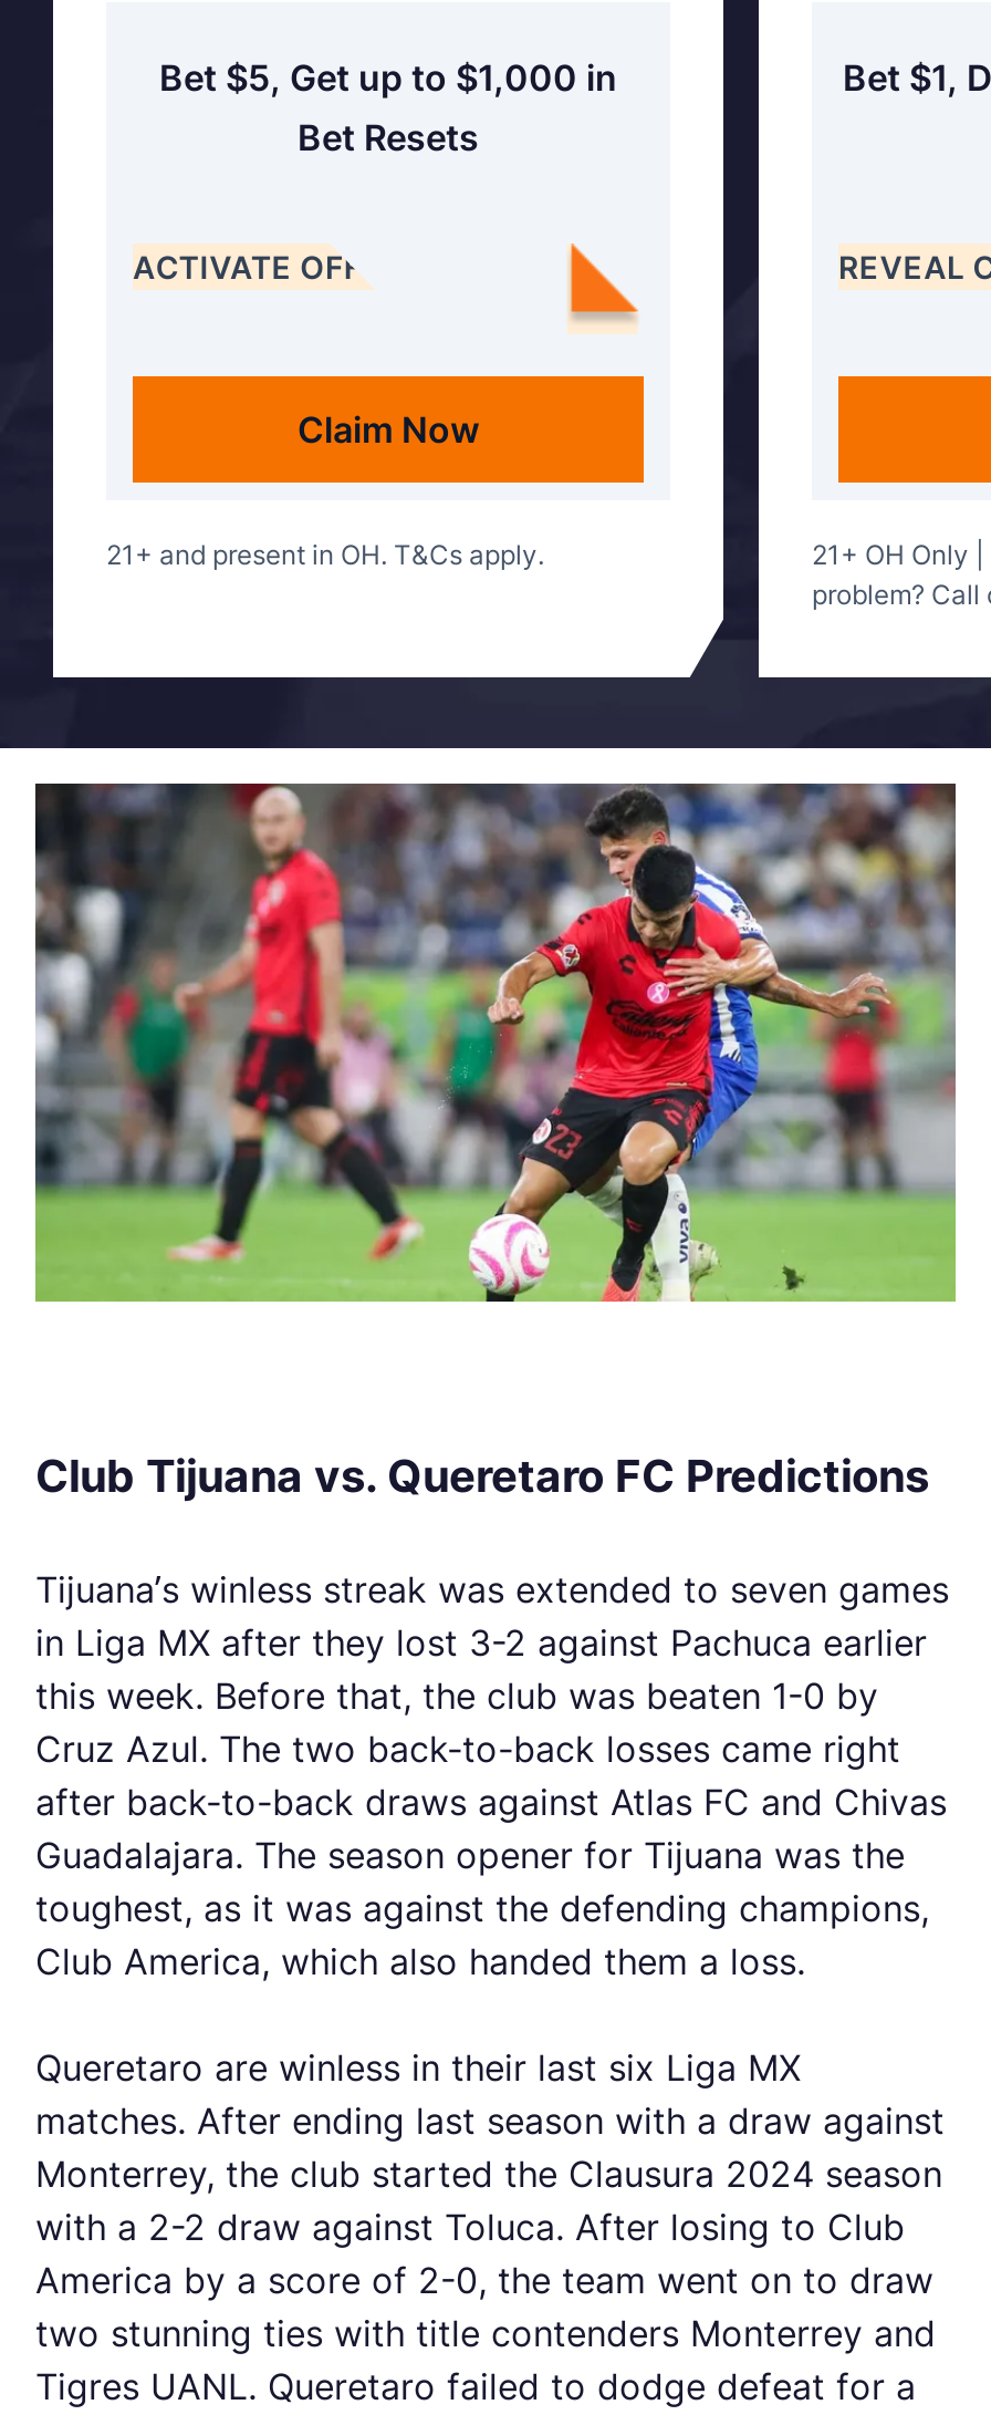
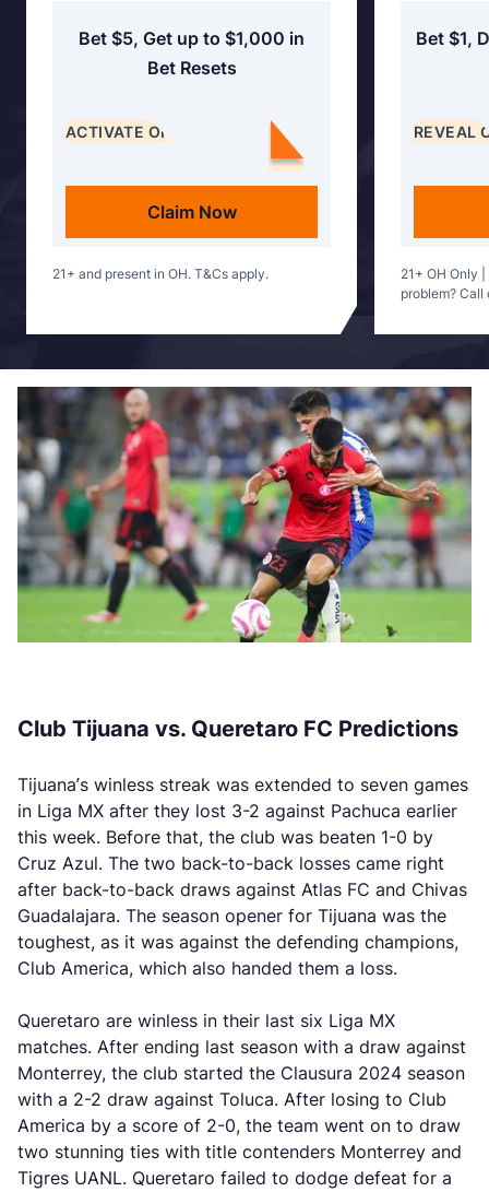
- [image]
+ [image]
